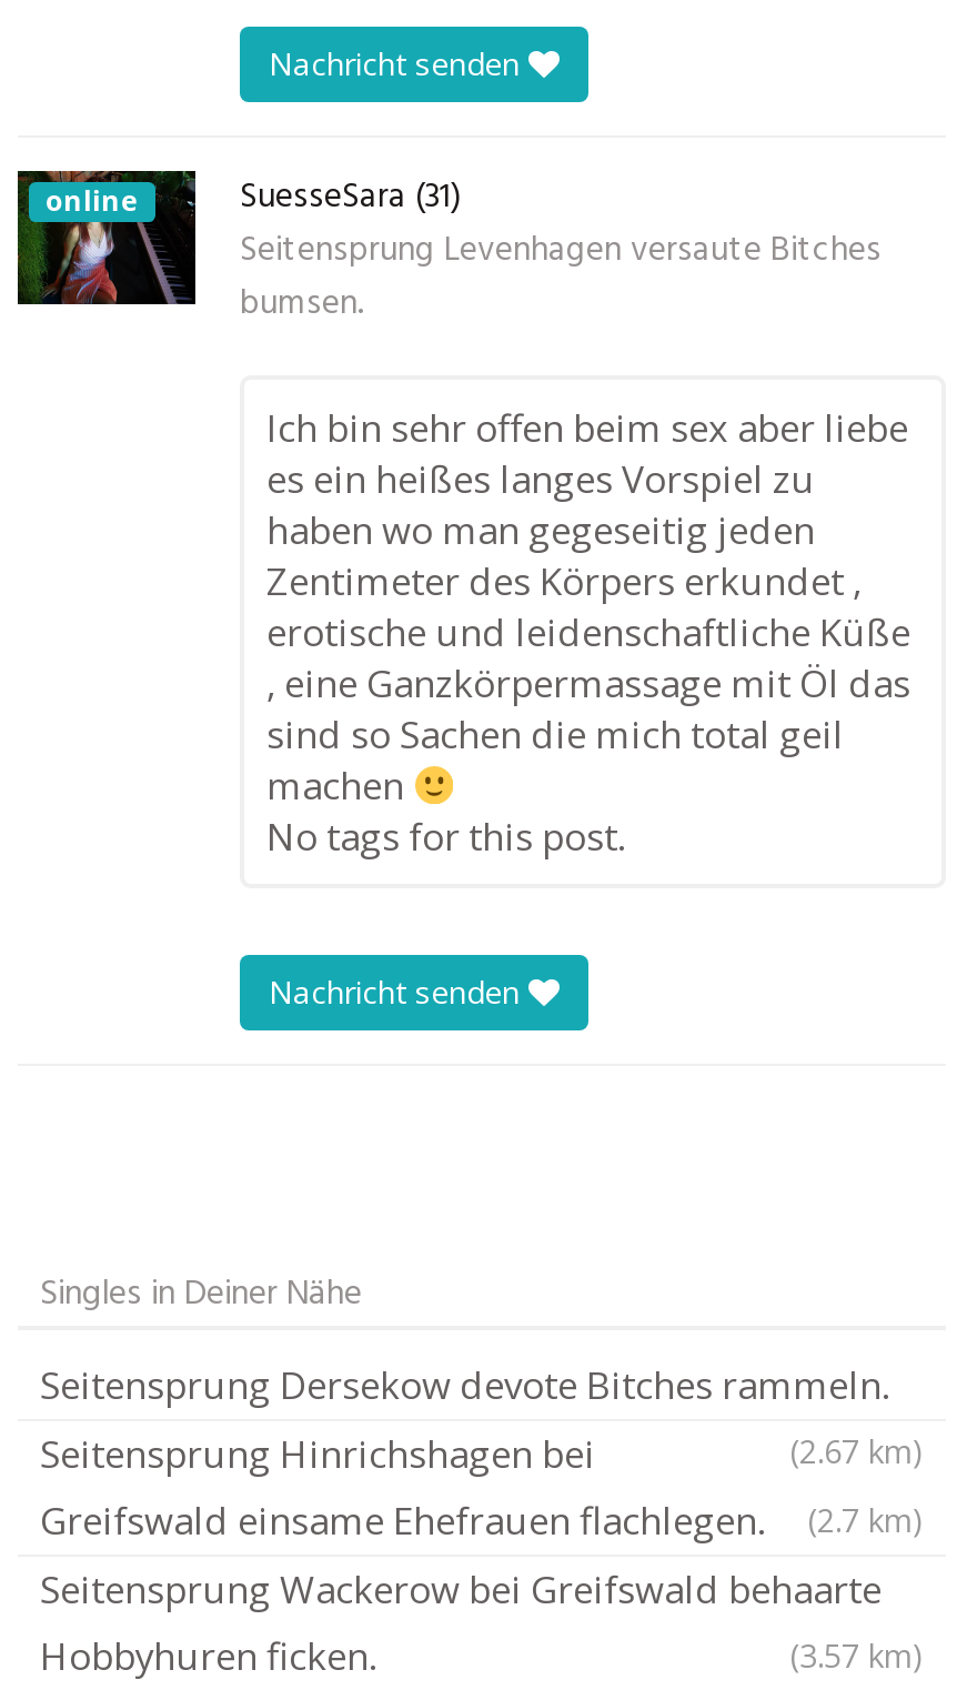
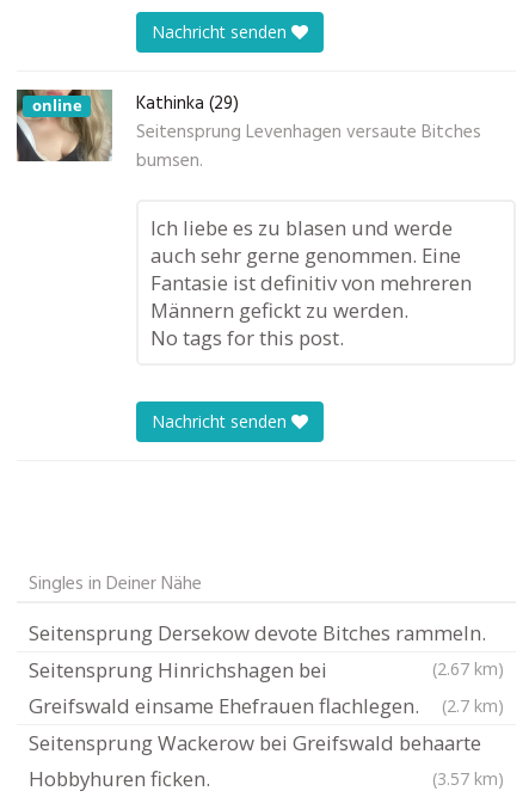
- [image]
- SuesseSara (31)
+ [image]
+ Kathinka (29)

- Ich bin sehr offen beim sex aber liebe
- es ein heißes langes Vorspiel zu
- haben wo man gegeseitig jeden
- Zentimeter des Körpers erkundet ,
- erotische und leidenschaftliche Küße
- , eine Ganzkörpermassage mit Öl das
- sind so Sachen die mich total geil
- machen
+ Ich liebe es zu blasen und werde
+ auch sehr gerne genommen. Eine
+ Fantasie ist definitiv von mehreren
+ Männern gefickt zu werden.
